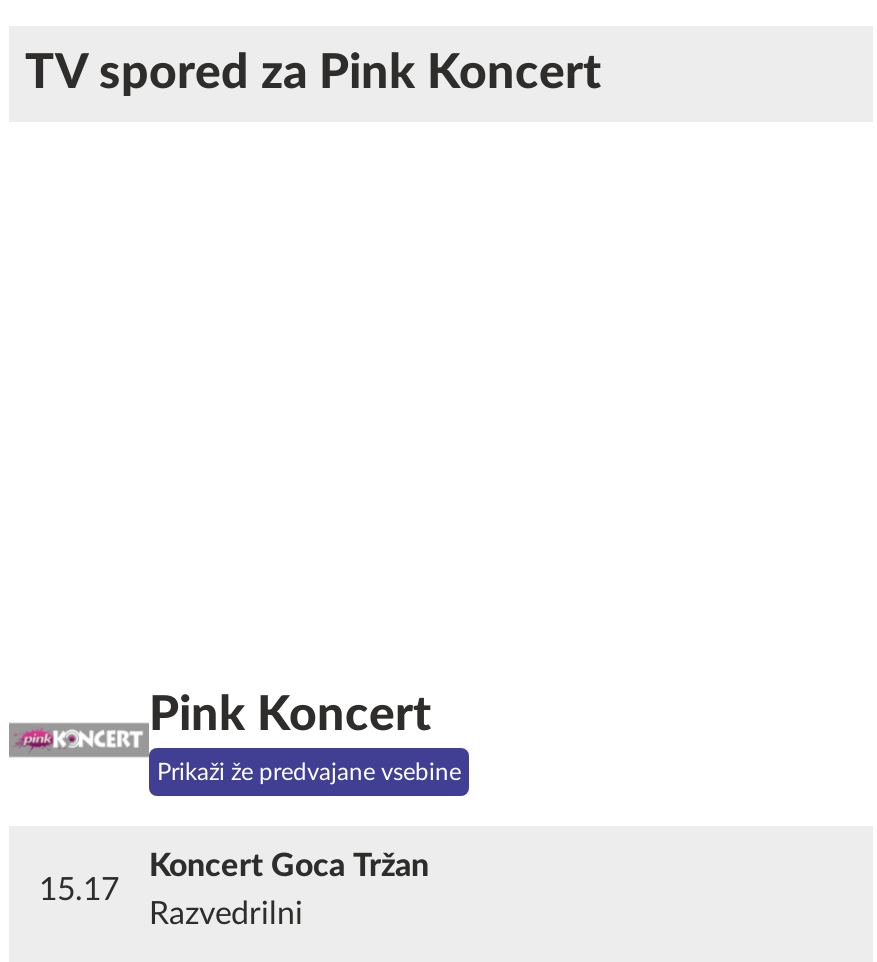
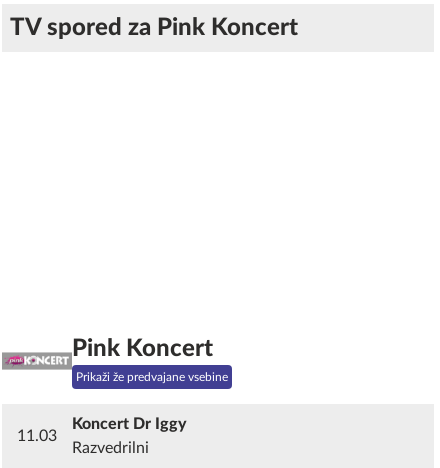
- Koncert Goca Tržan
+ Koncert Dr Iggy

- 15.17
+ 11.03
